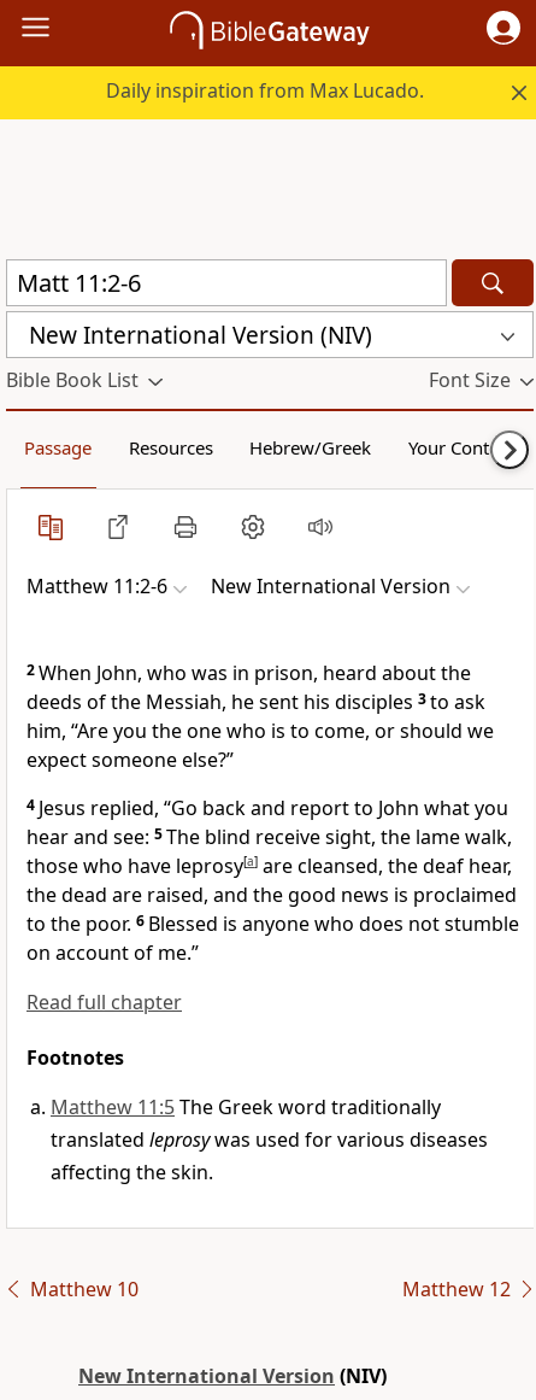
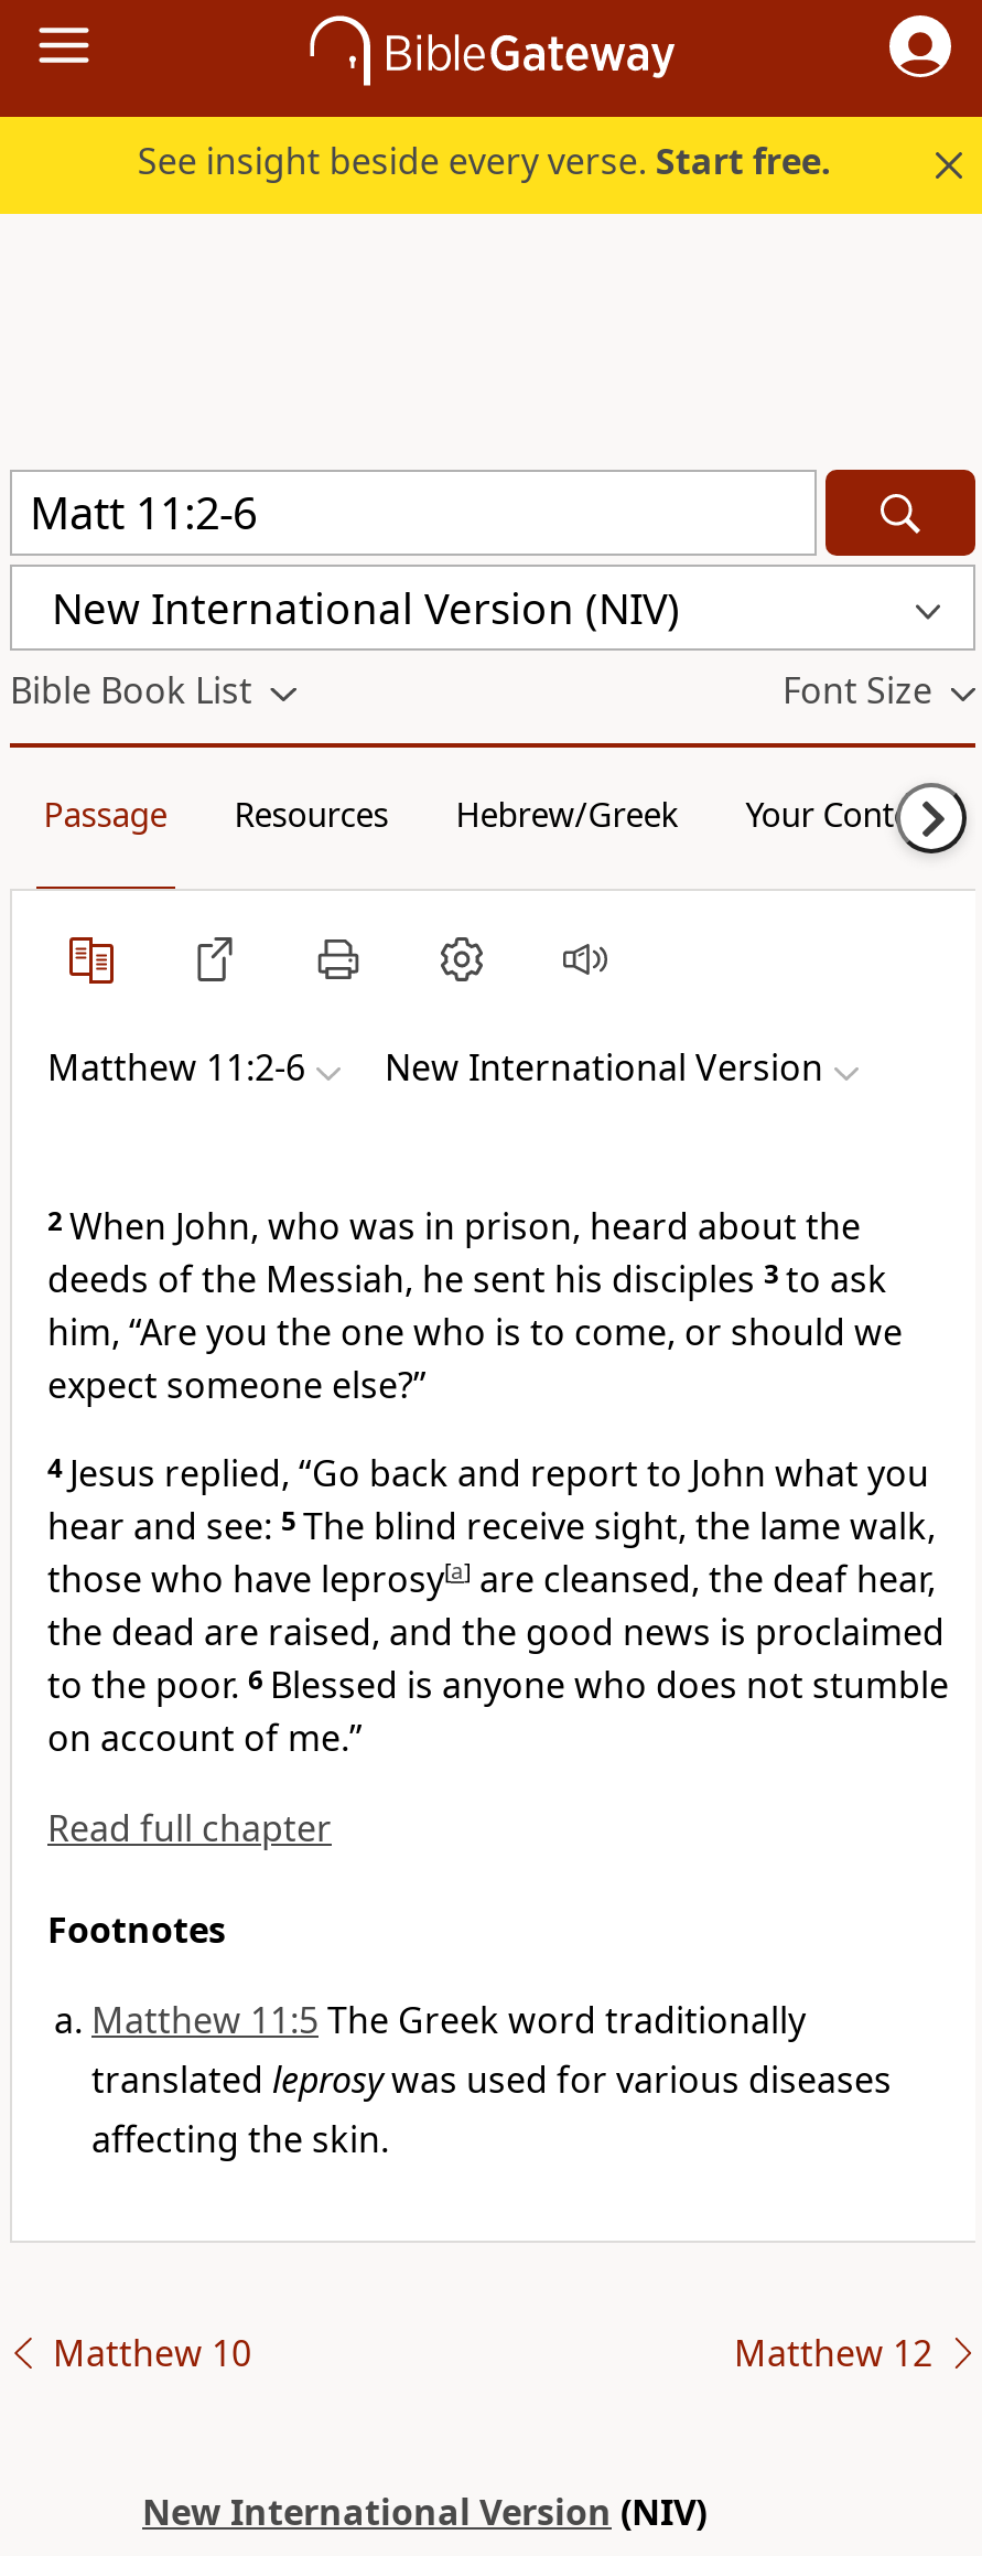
- Daily inspiration from Max Lucado.
+ See insight beside every verse. Start free.
